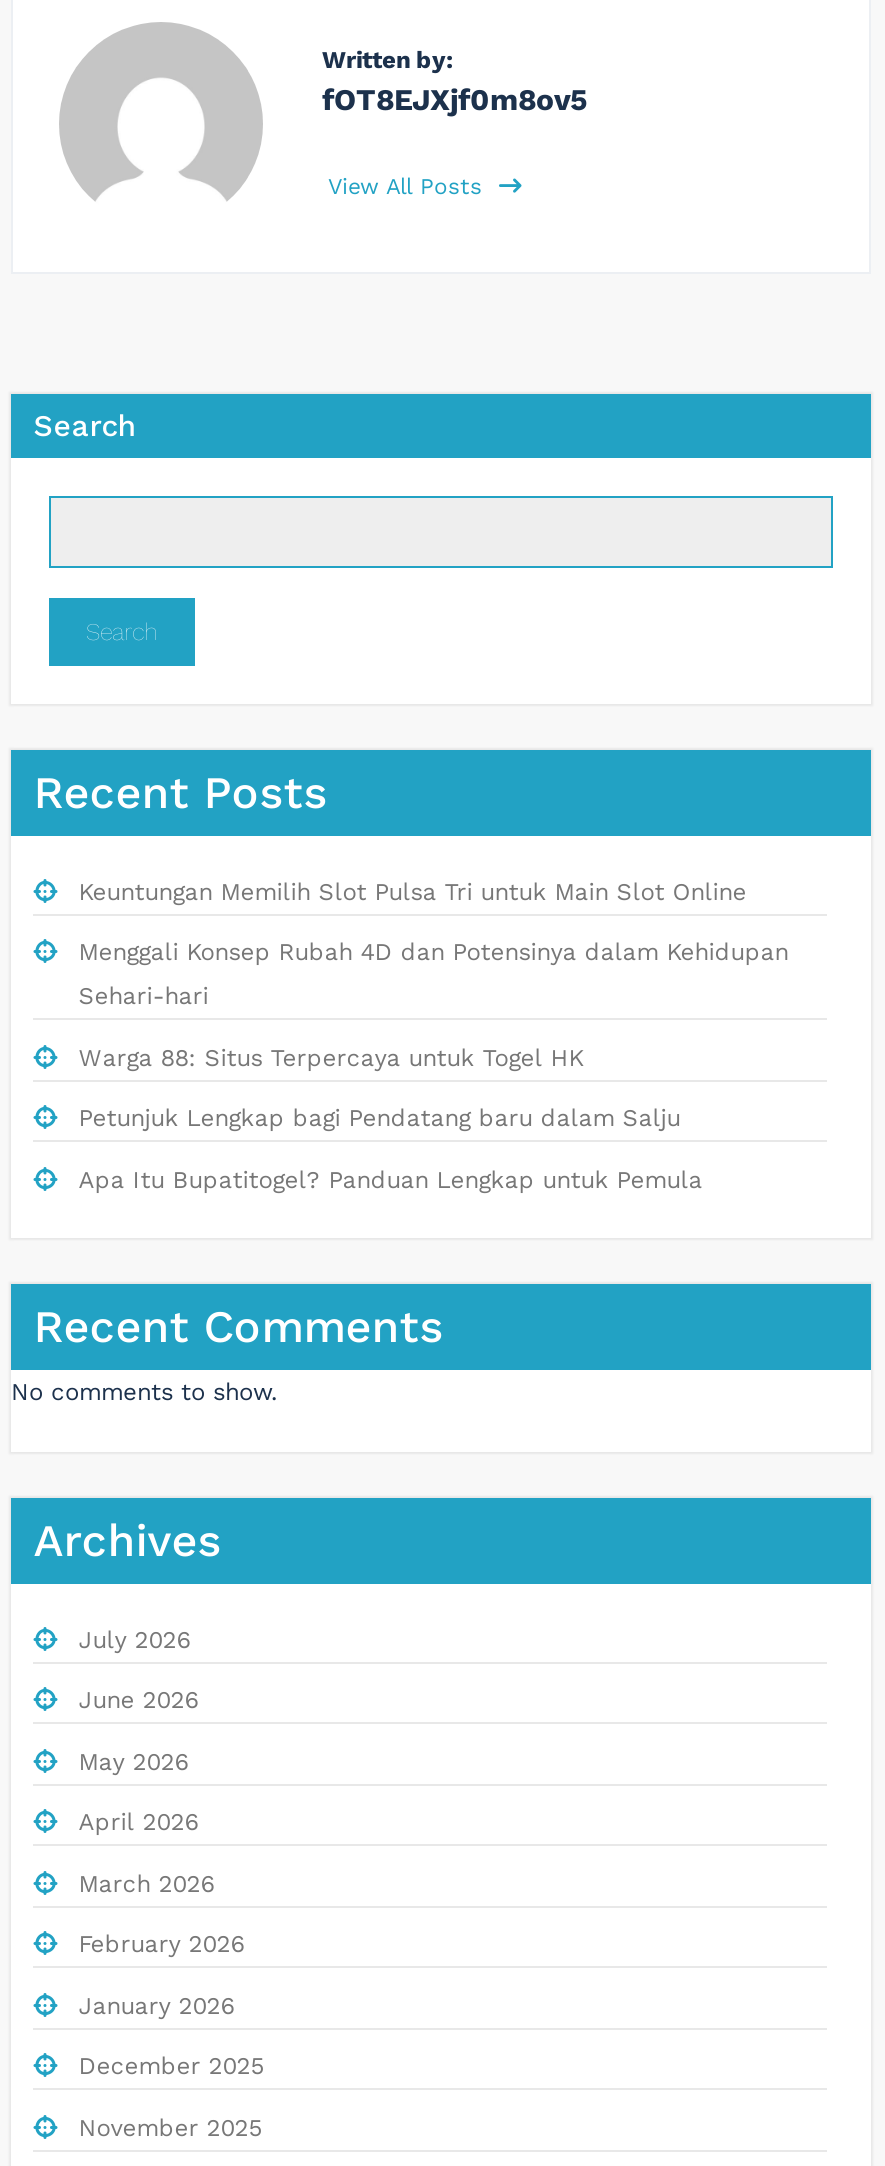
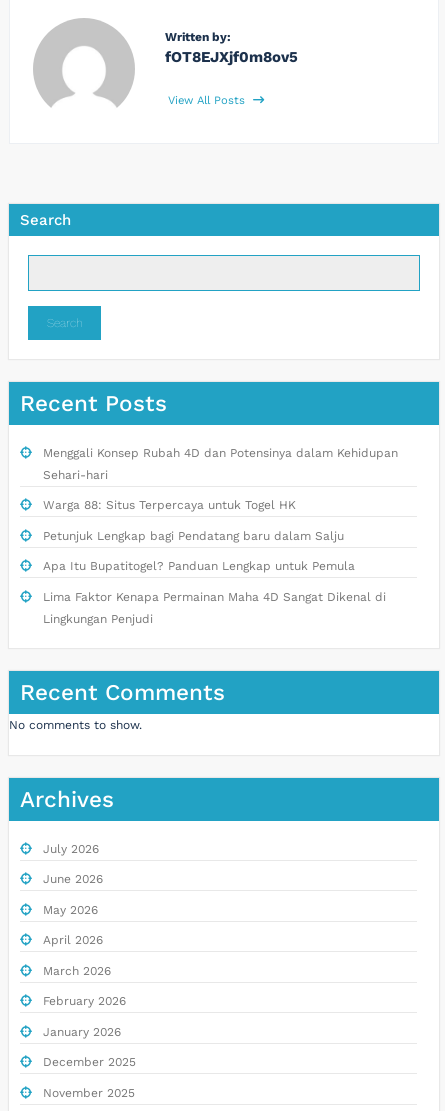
- Keuntungan Memilih Slot Pulsa Tri untuk Main Slot Online

moved up: Menggali Konsep Rubah 4D dan Potensinya dalam Kehidupan | Sehari-hari | Warga 88: Situs Terpercaya untuk Togel HK | Petunjuk Lengkap bagi Pendatang baru dalam Salju | Apa Itu Bupatitogel? Panduan Lengkap untuk Pemula

+ Lima Faktor Kenapa Permainan Maha 4D Sangat Dikenal di
+ Lingkungan Penjudi
